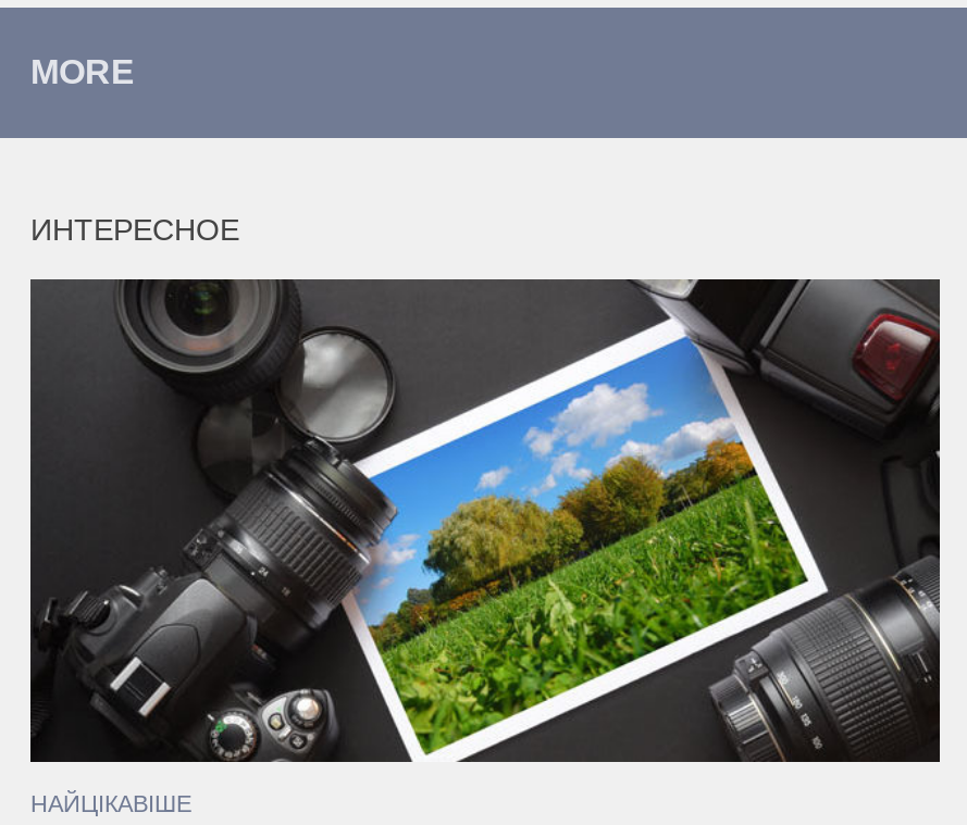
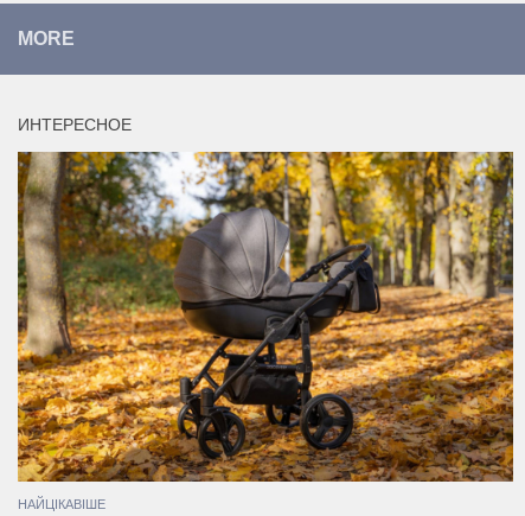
- [image]
+ [image]
